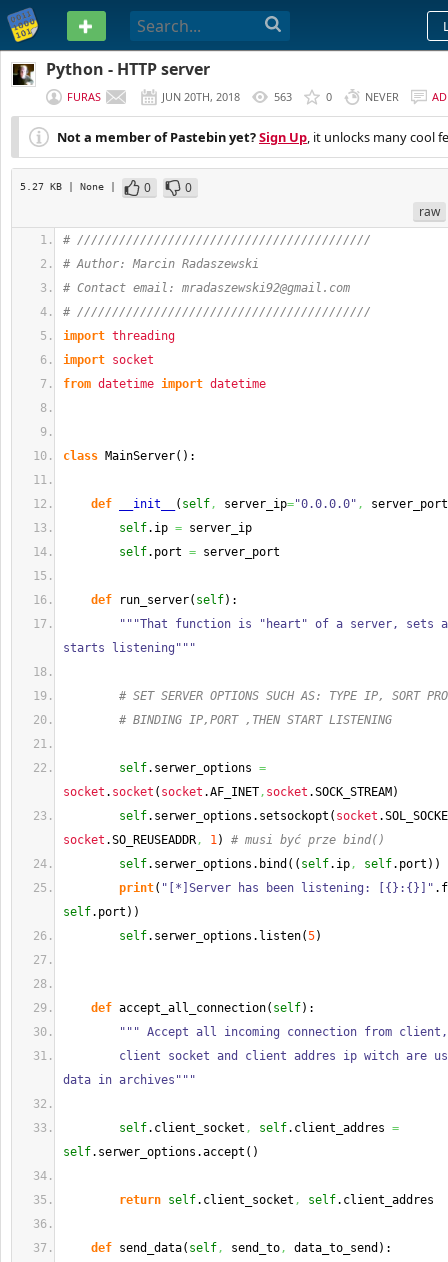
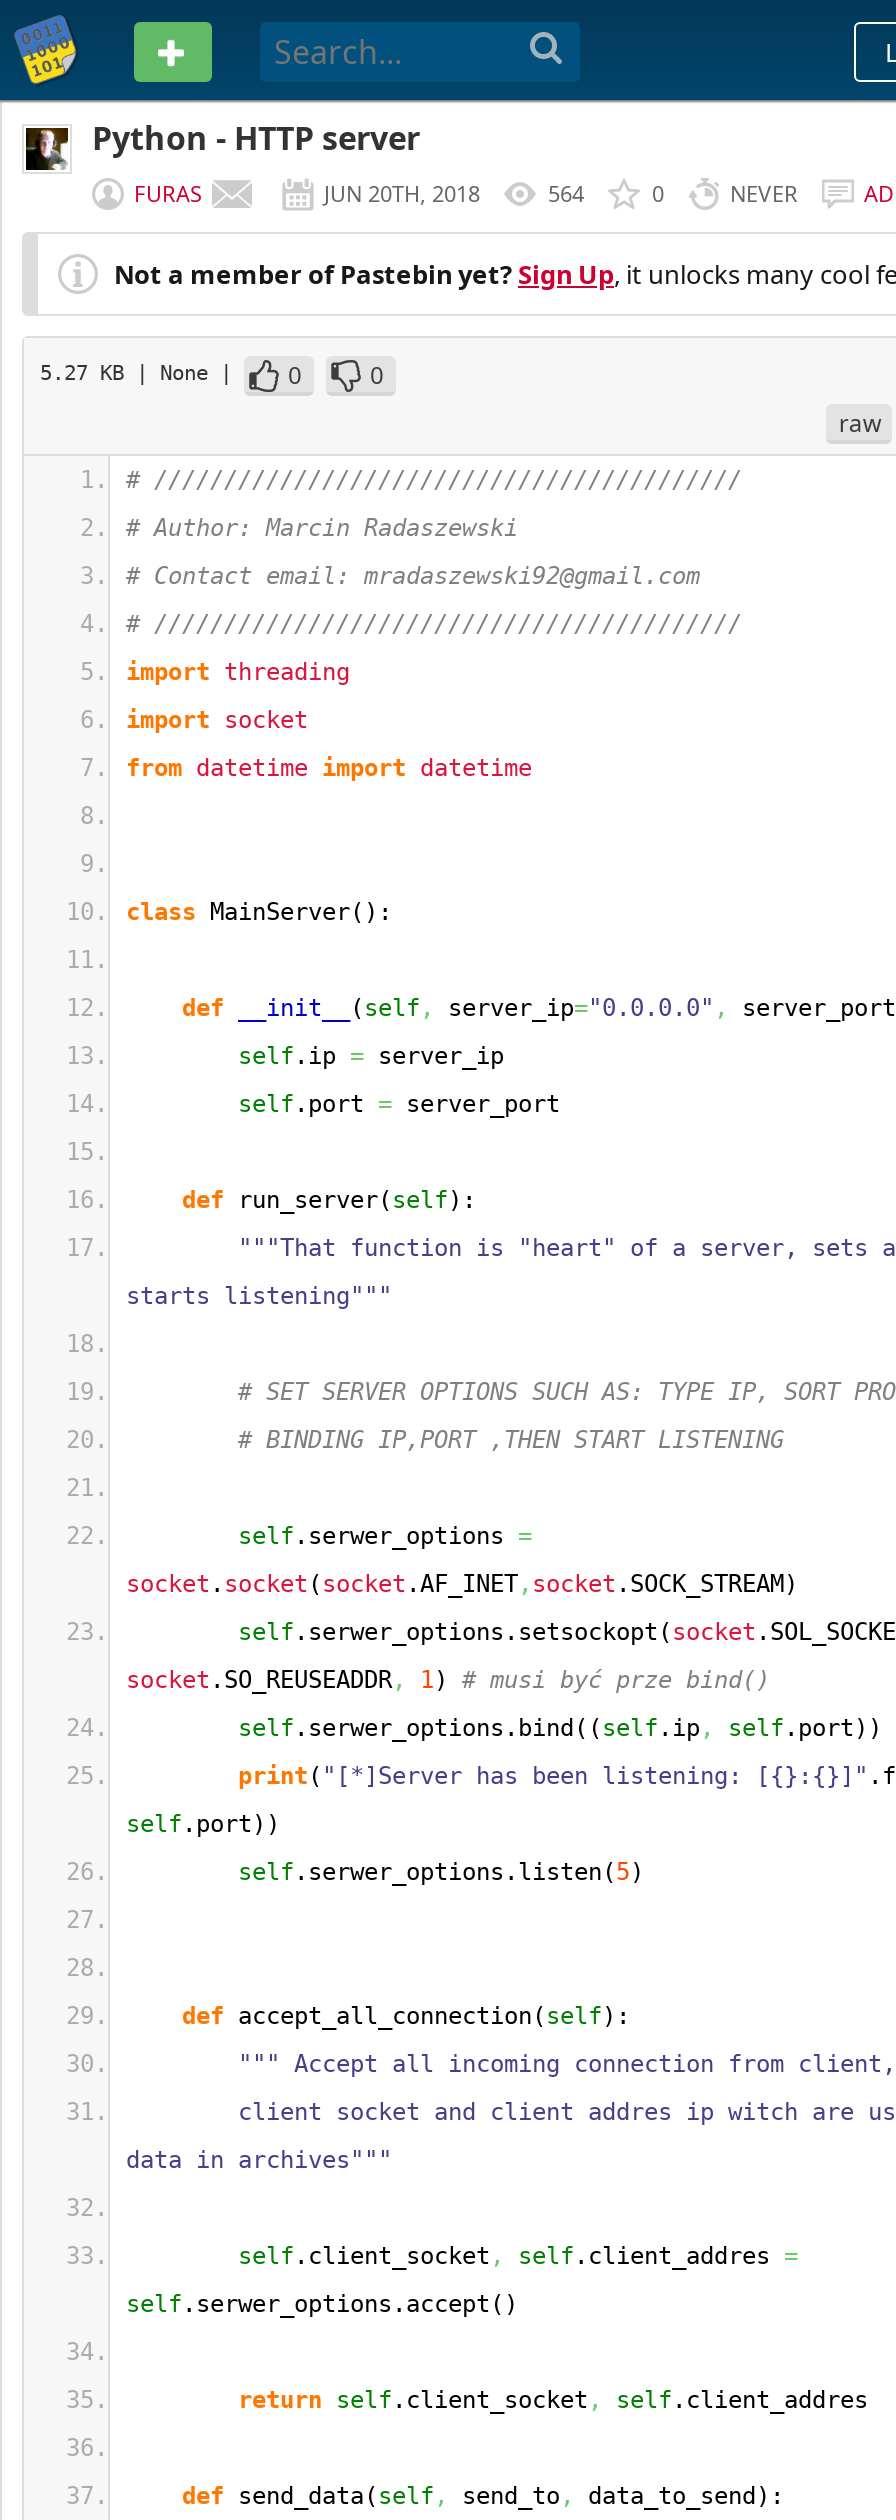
- 563
+ 564
